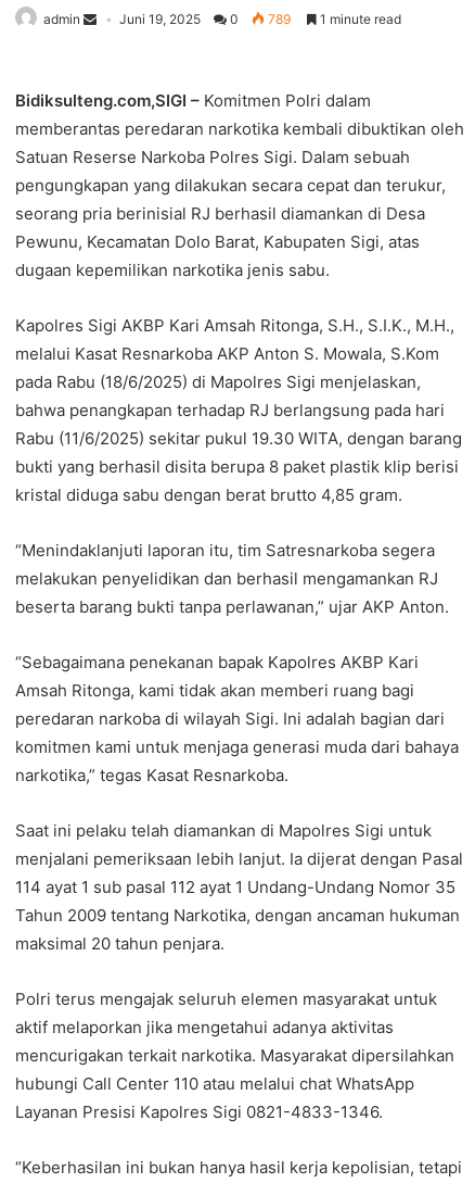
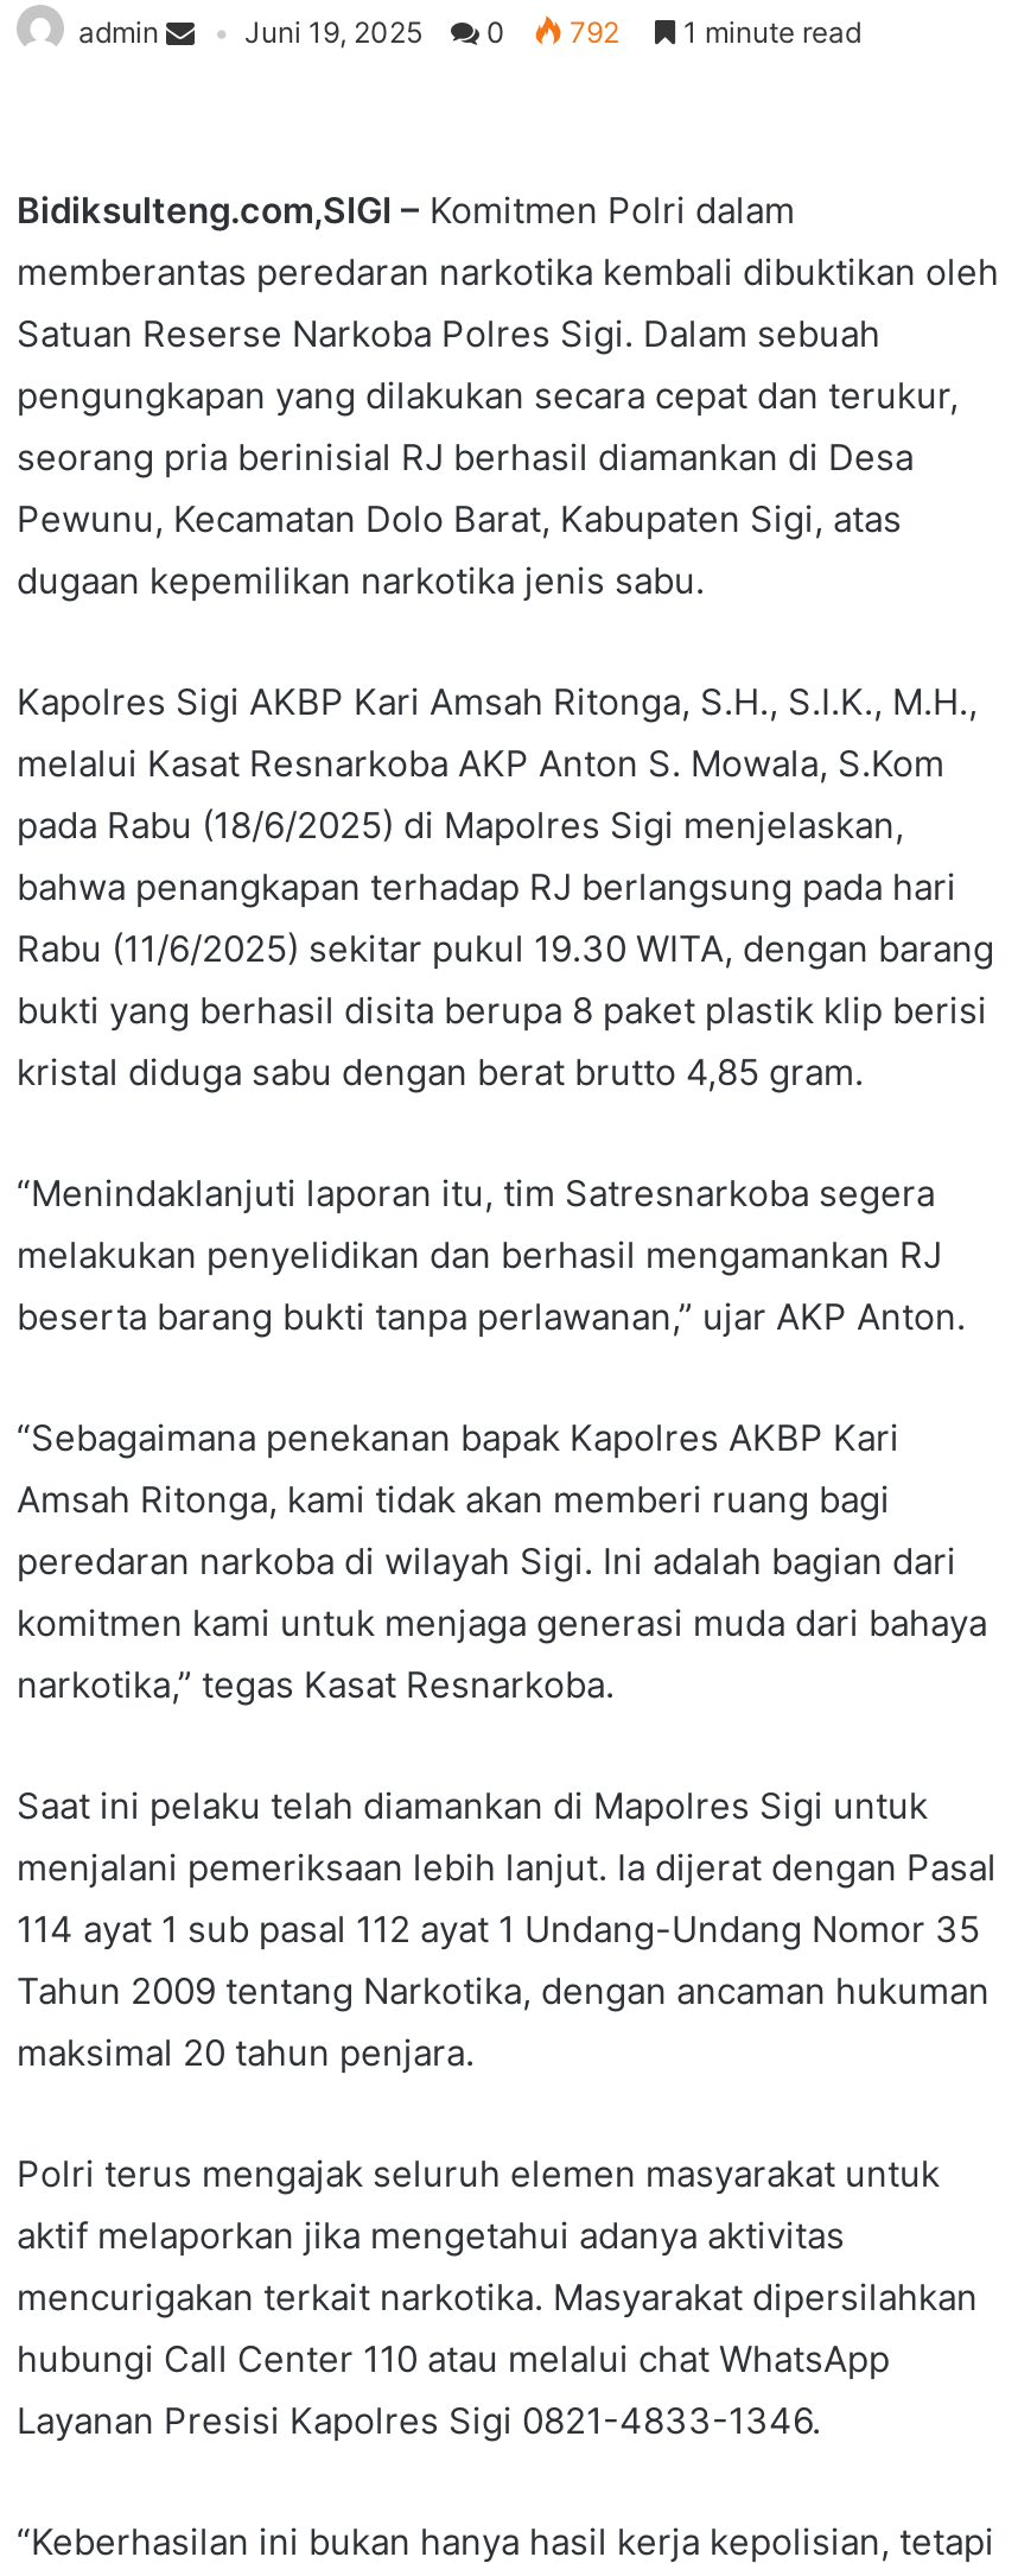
- Juni 19, 2025 0 789 1 minute read
+ Juni 19, 2025 0 792 1 minute read
